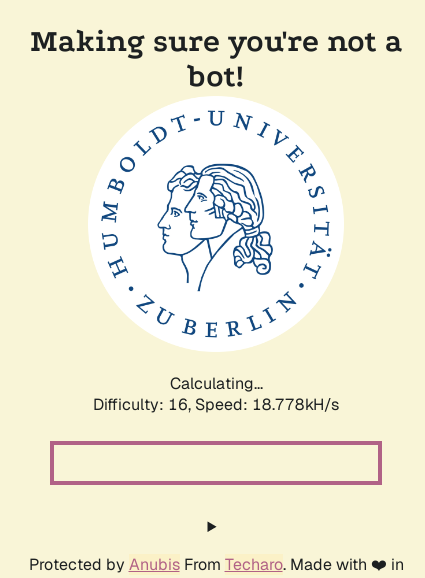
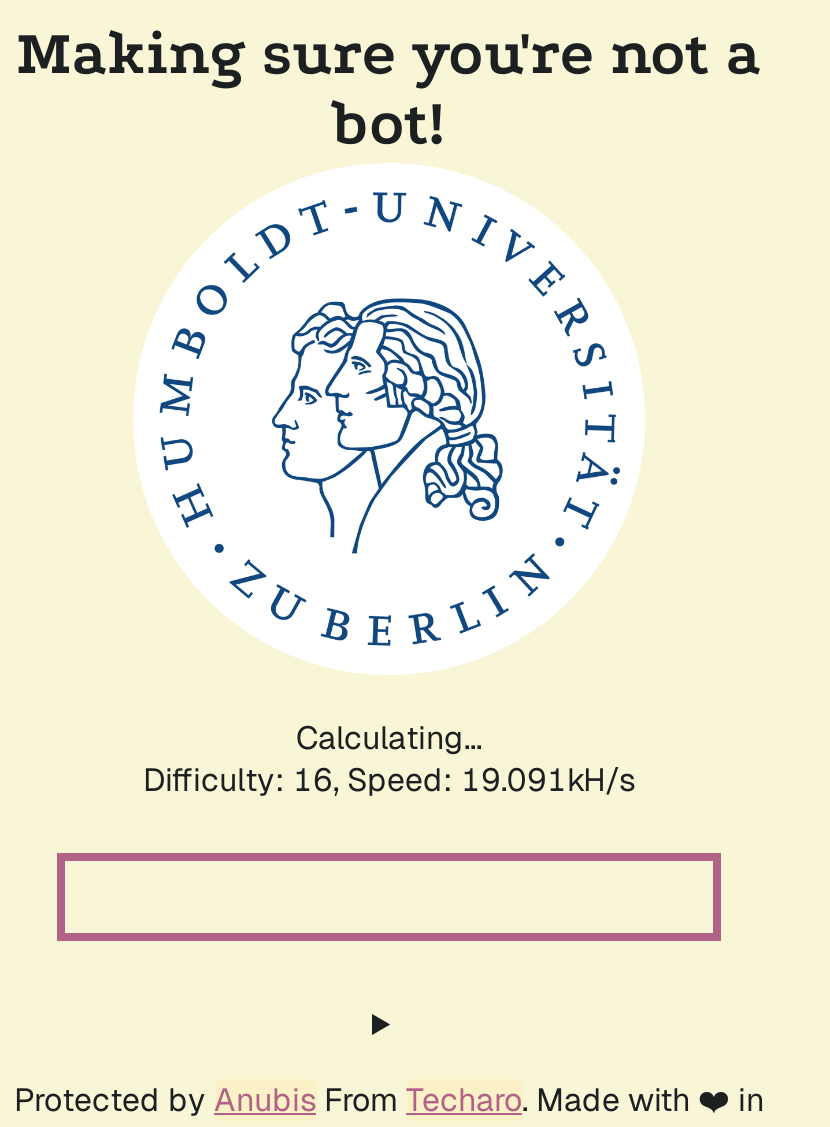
- Difficulty: 16, Speed: 18.778kH/s
+ Difficulty: 16, Speed: 19.091kH/s
